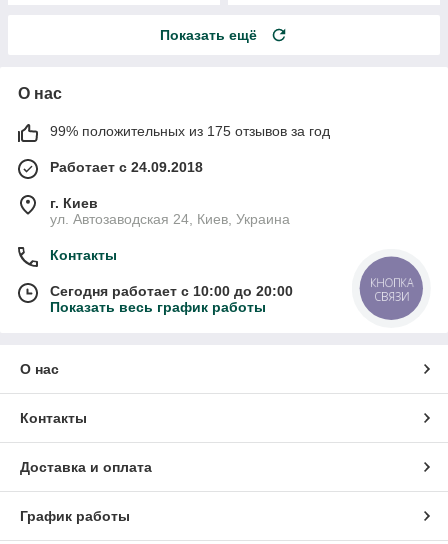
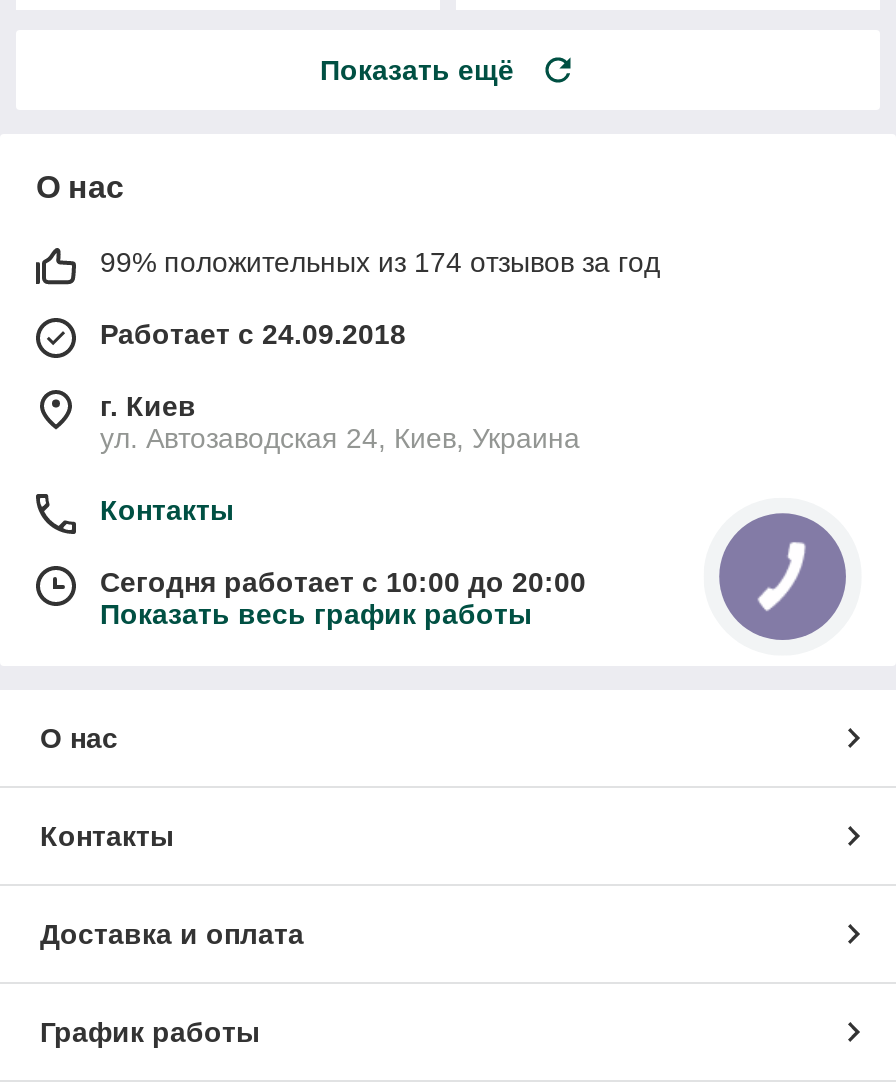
- 99% положительных из 175 отзывов за год
+ 99% положительных из 174 отзывов за год

- КНОПКА
- СВЯЗИ
